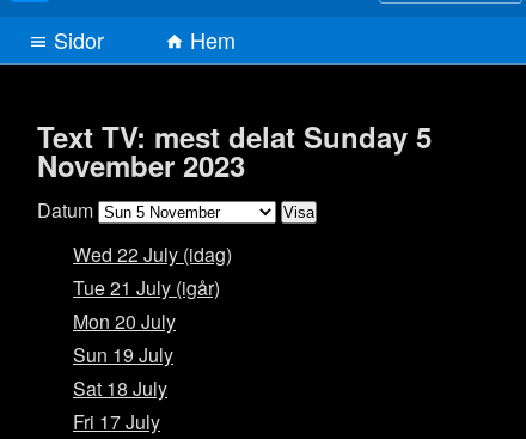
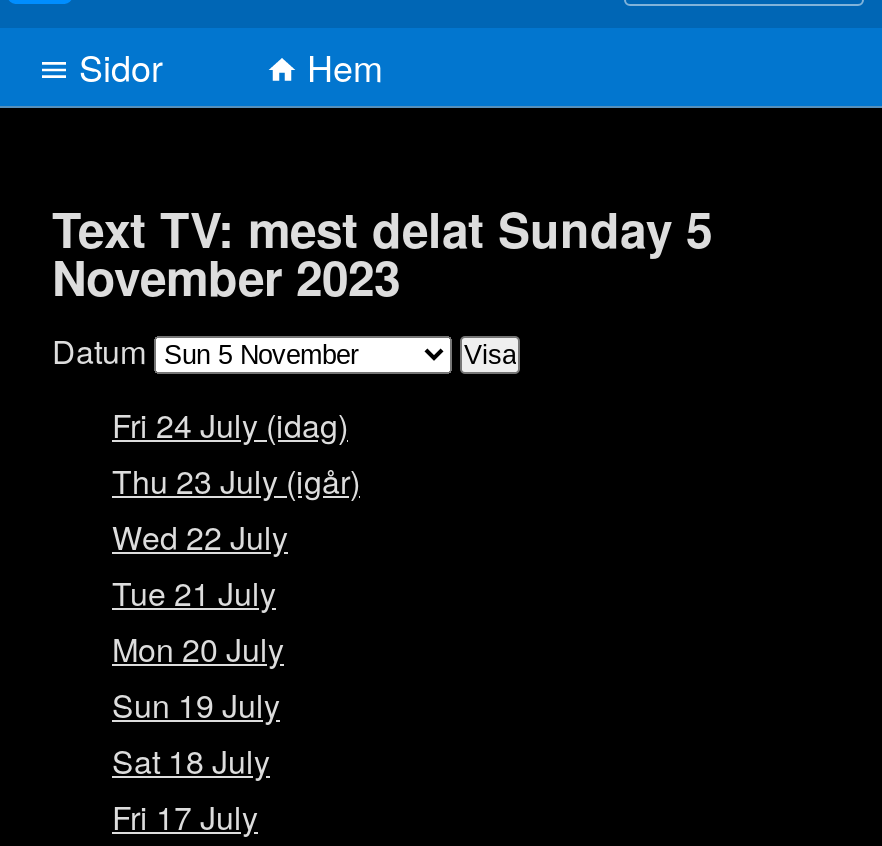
- Wed 22 July (idag)
- Tue 21 July (igår)
+ Fri 24 July (idag)
+ Thu 23 July (igår)
+ Wed 22 July
+ Tue 21 July
